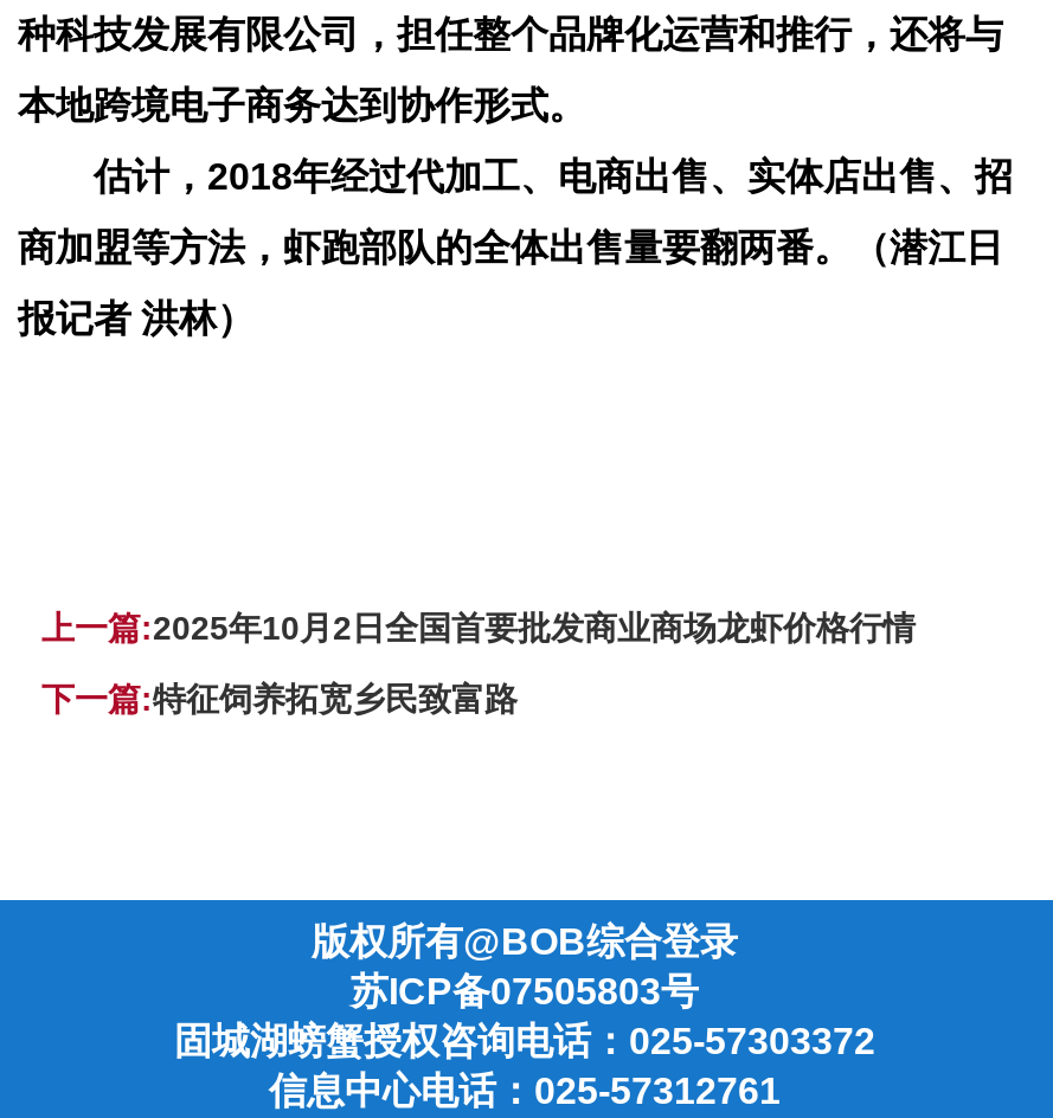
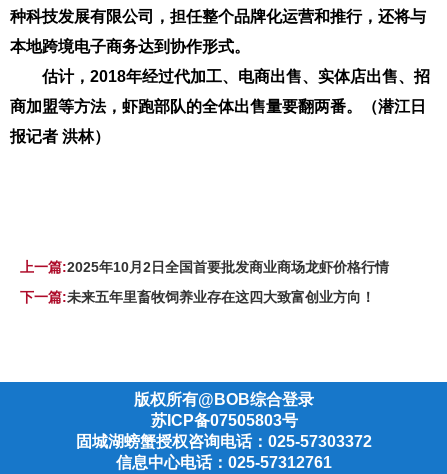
- 下一篇:特征饲养拓宽乡民致富路
+ 下一篇:未来五年里畜牧饲养业存在这四大致富创业方向！
